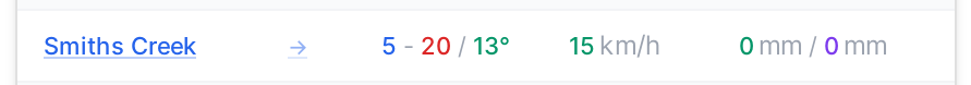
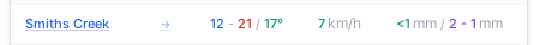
- 5 - 20 / 13°
- 15 km/h
- 0 mm / 0 mm
+ 12 - 21 / 17°
+ 7 km/h
+ <1 mm / 2 - 1 mm
